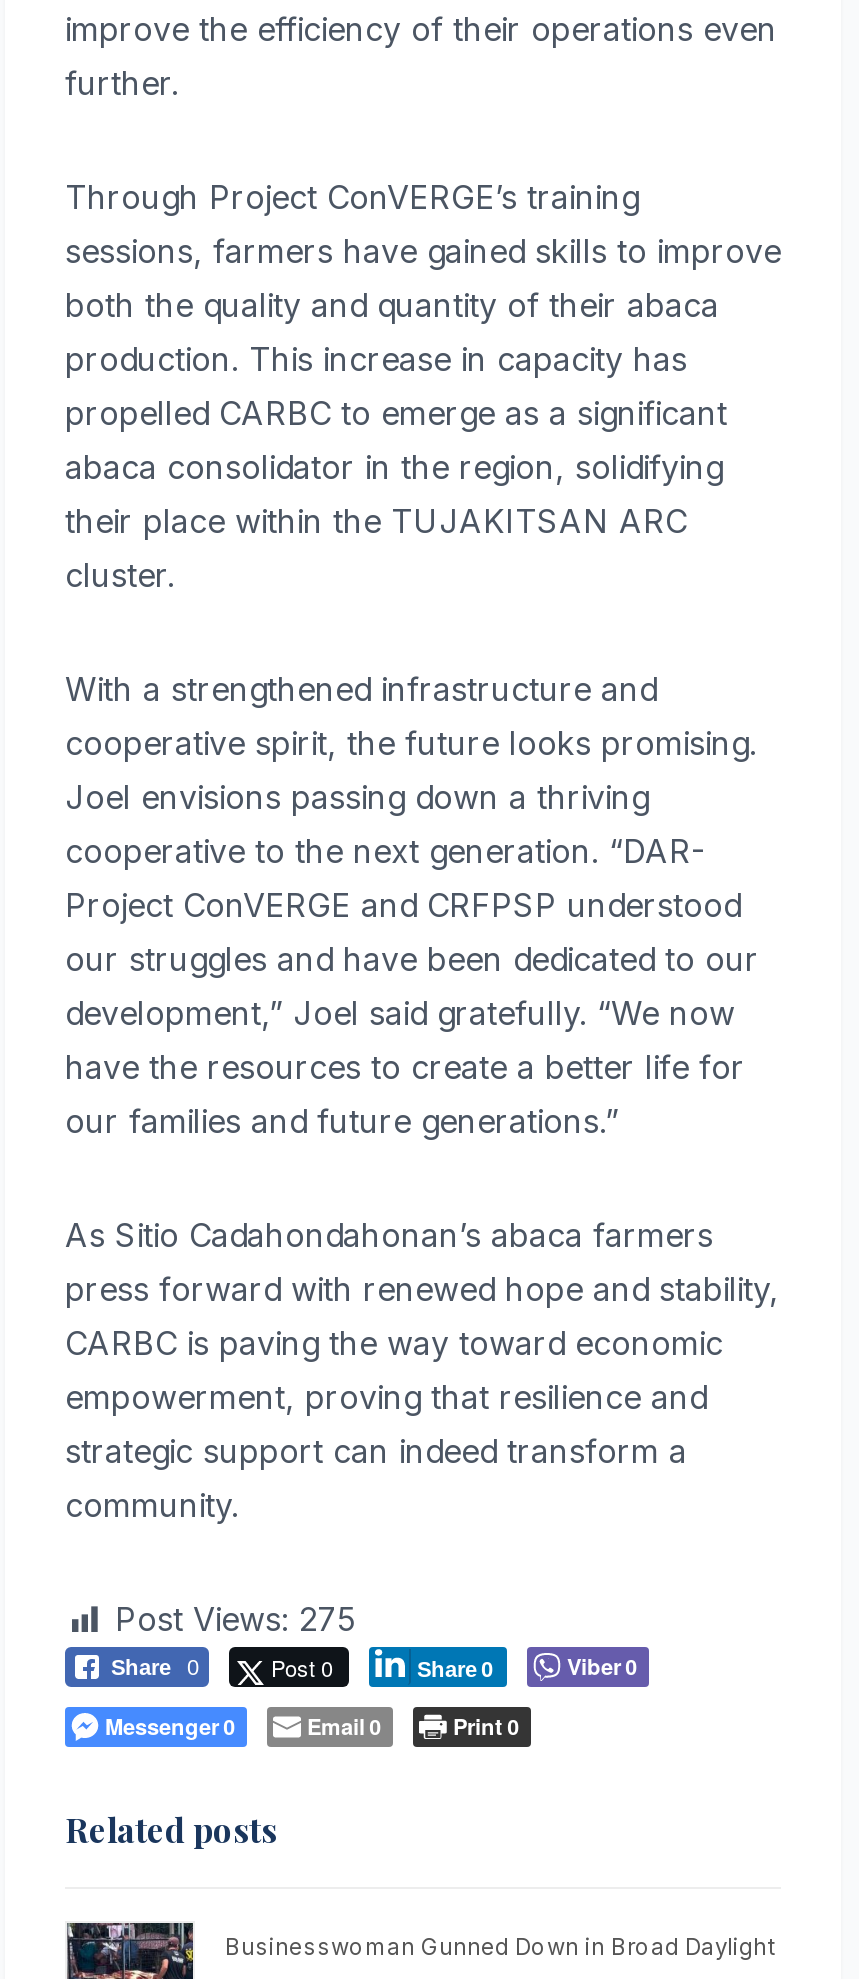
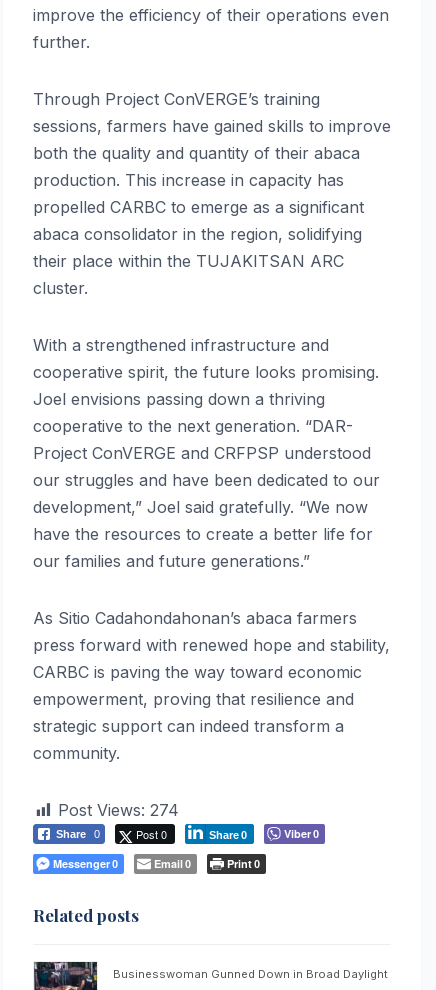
- Post Views: 275
+ Post Views: 274
